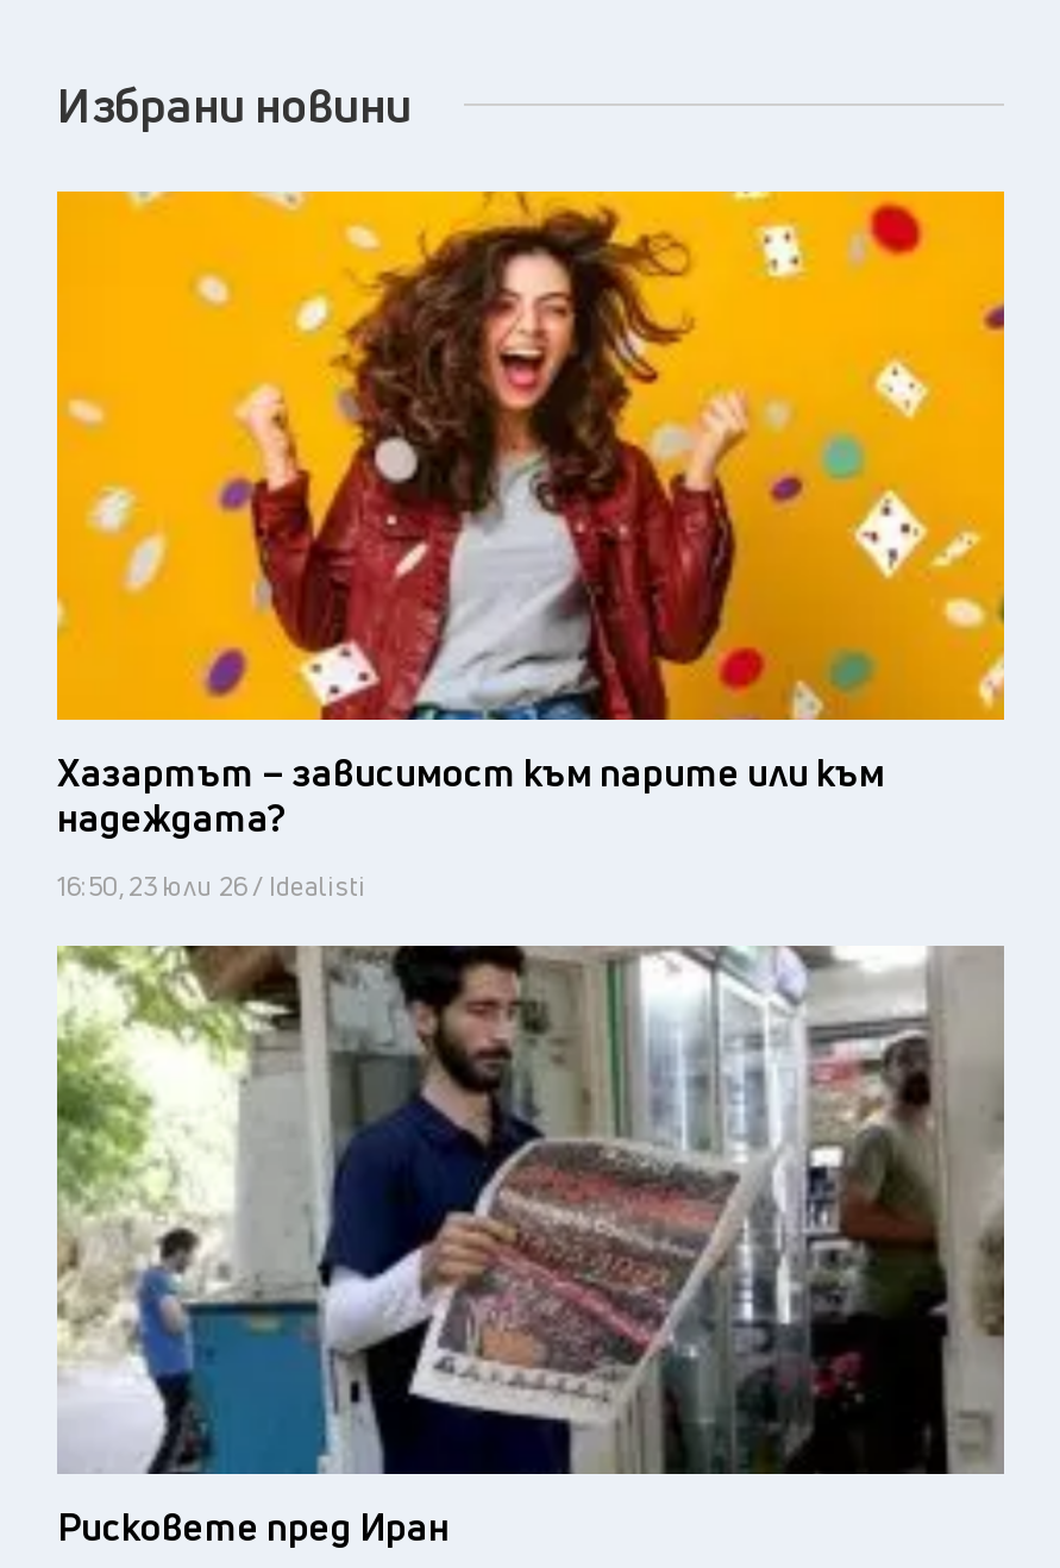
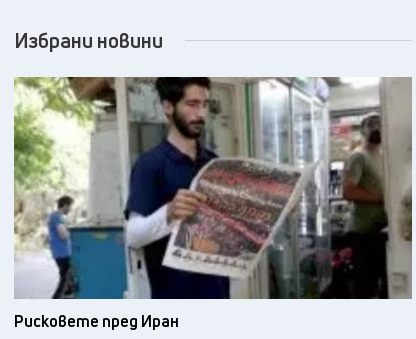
- [image]
- Хазартът – зависимост към парите или към
- надеждата?
- 16:50, 23 юли 26 / Idealisti
